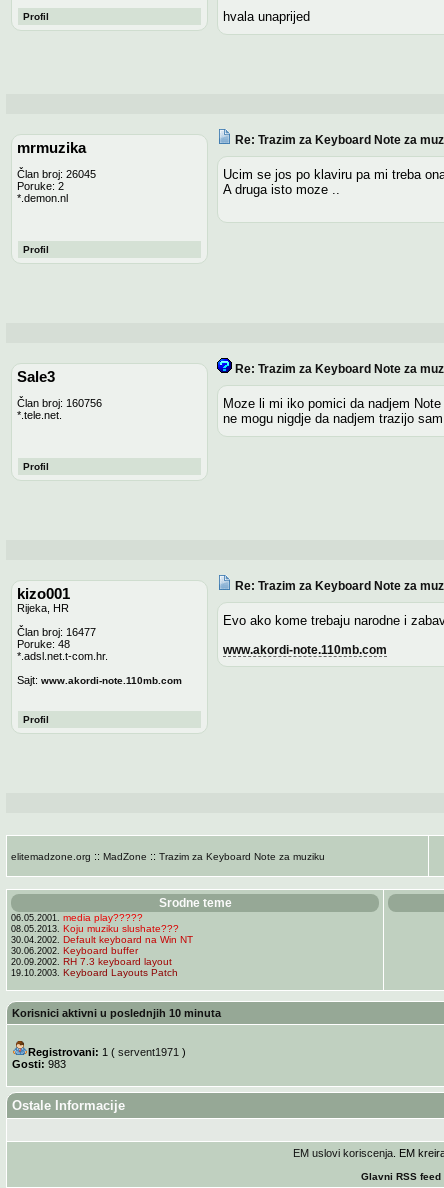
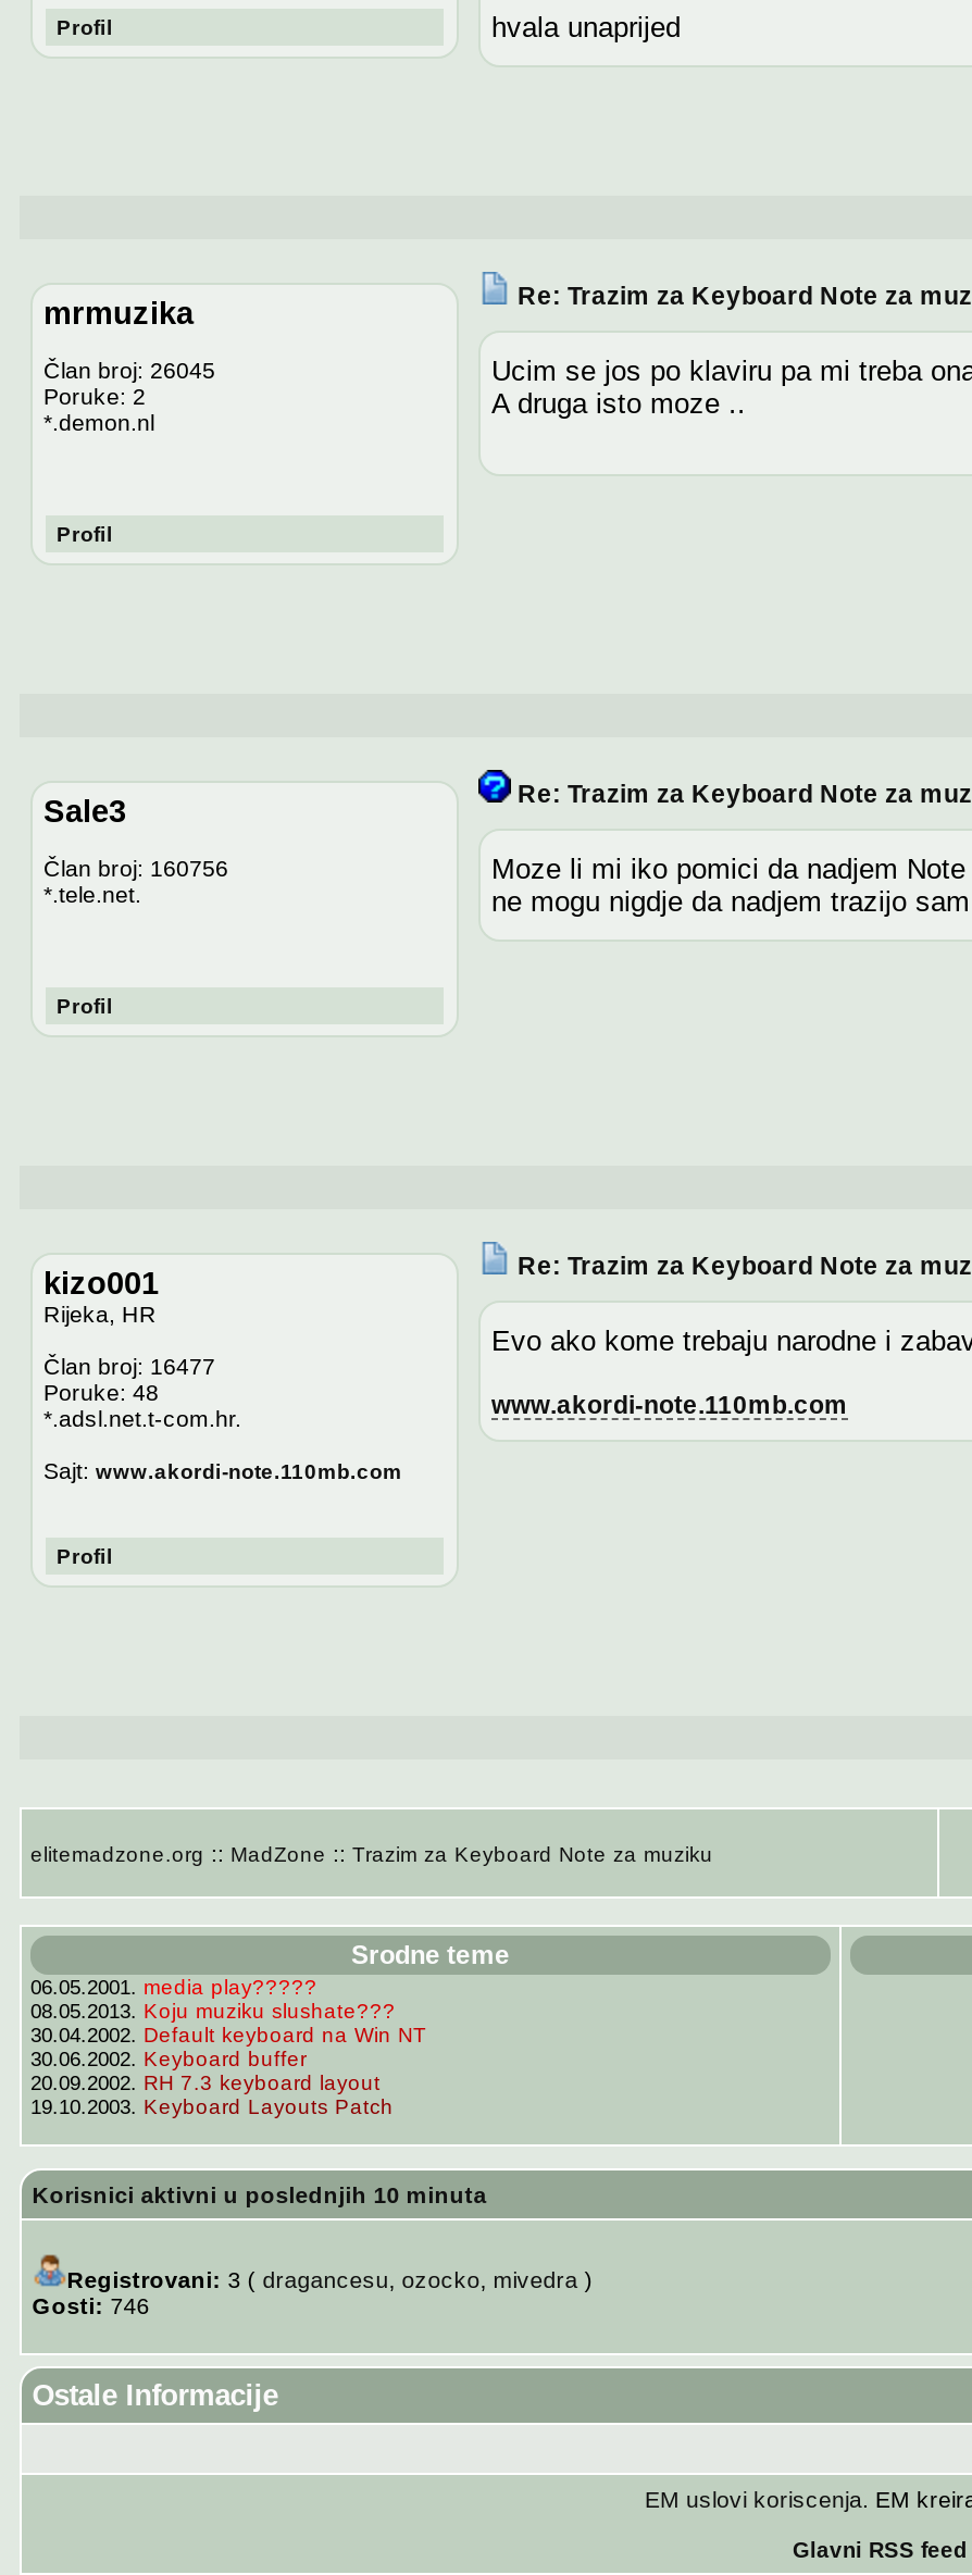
- Registrovani: 1 (servent1971)
- Gosti:983
+ Registrovani: 3 (dragancesu, ozocko, mivedra)
+ Gosti:746
